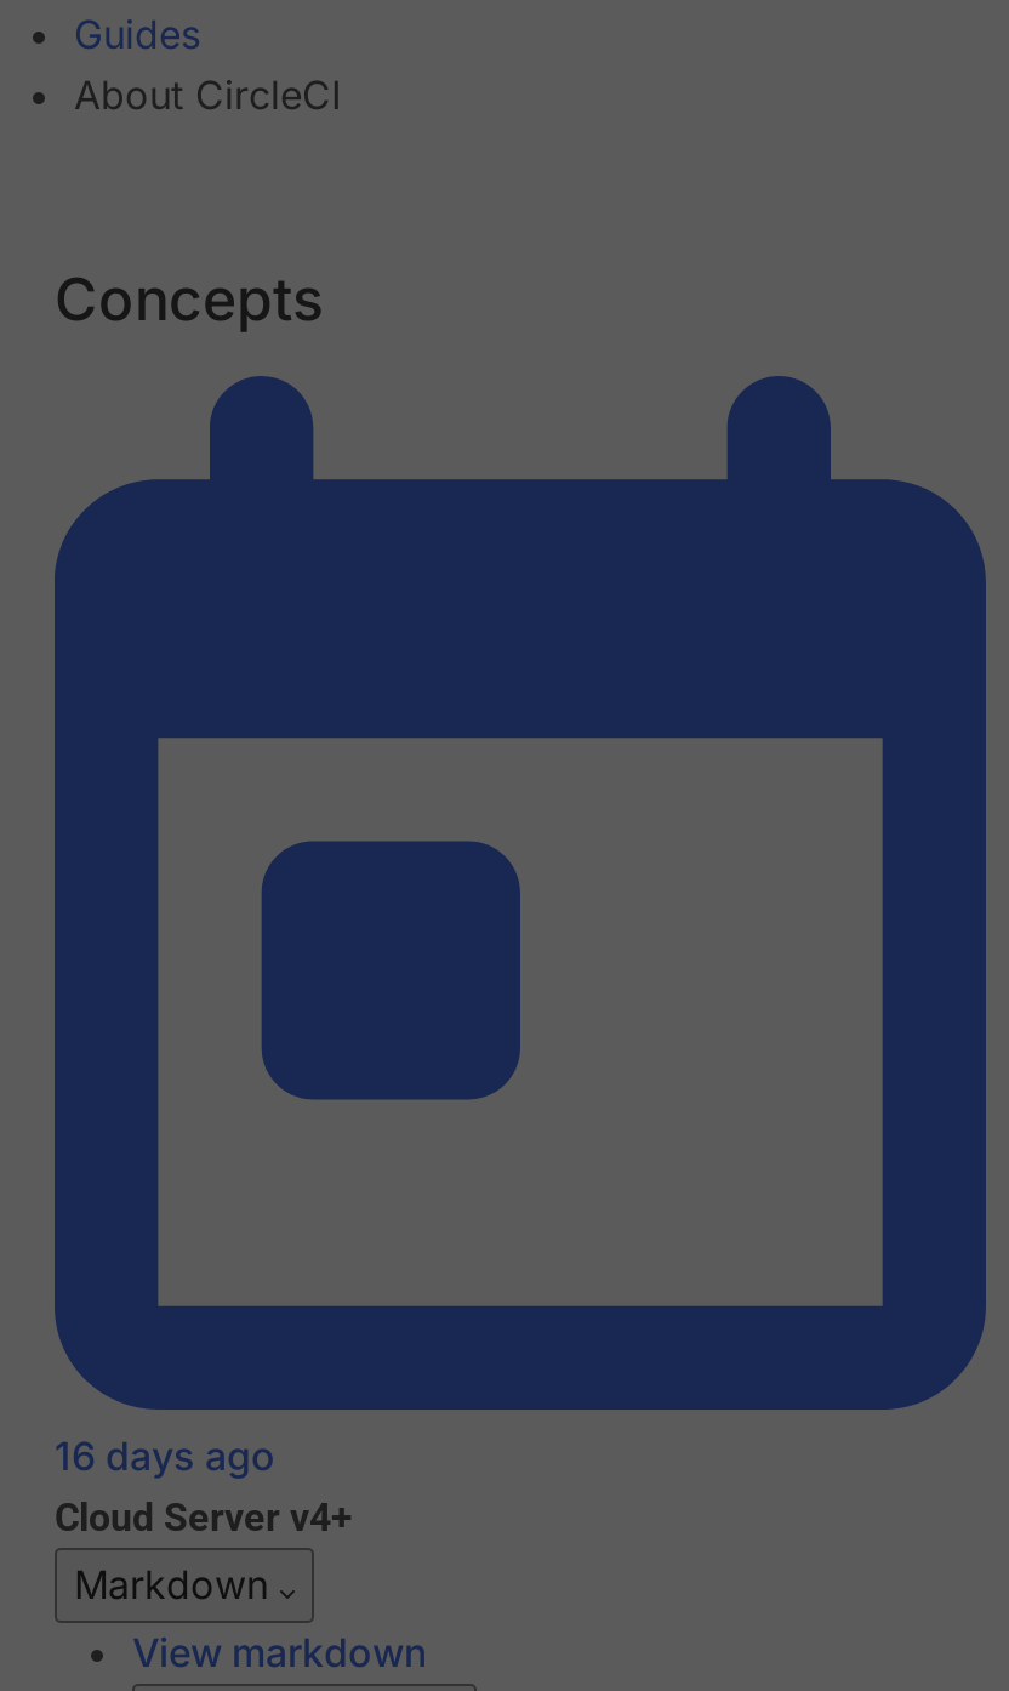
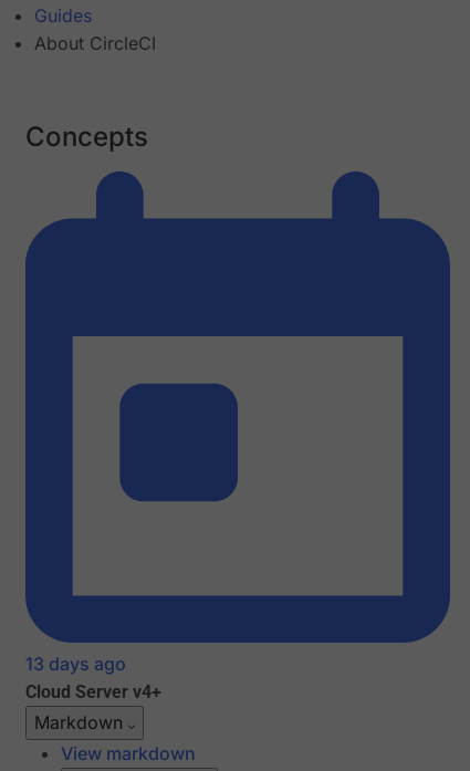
- 16 days ago
+ 13 days ago
